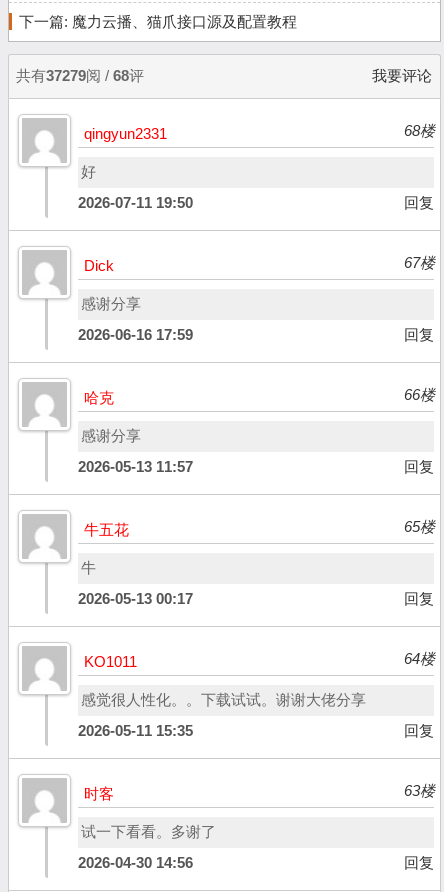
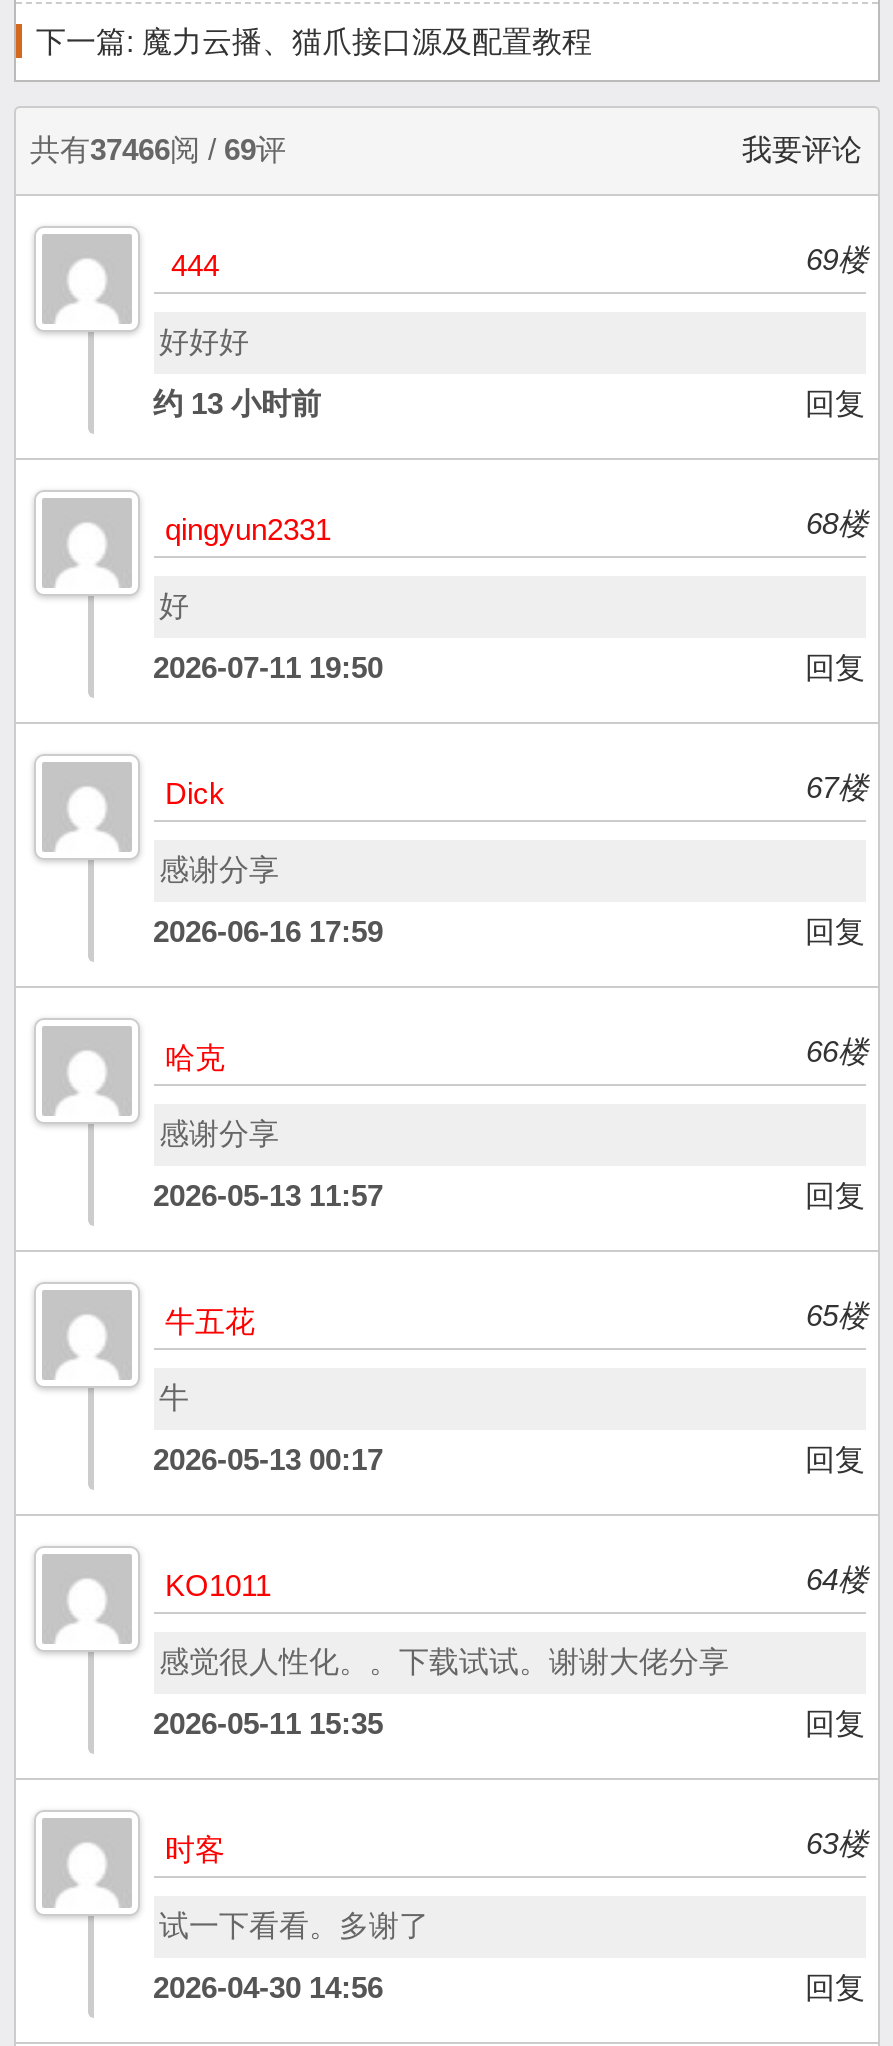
- 共有37279阅 / 68评
+ 共有37466阅 / 69评

+ 444
+ 69楼
+ 好好好
+ 约 13 小时前
+ 回复
